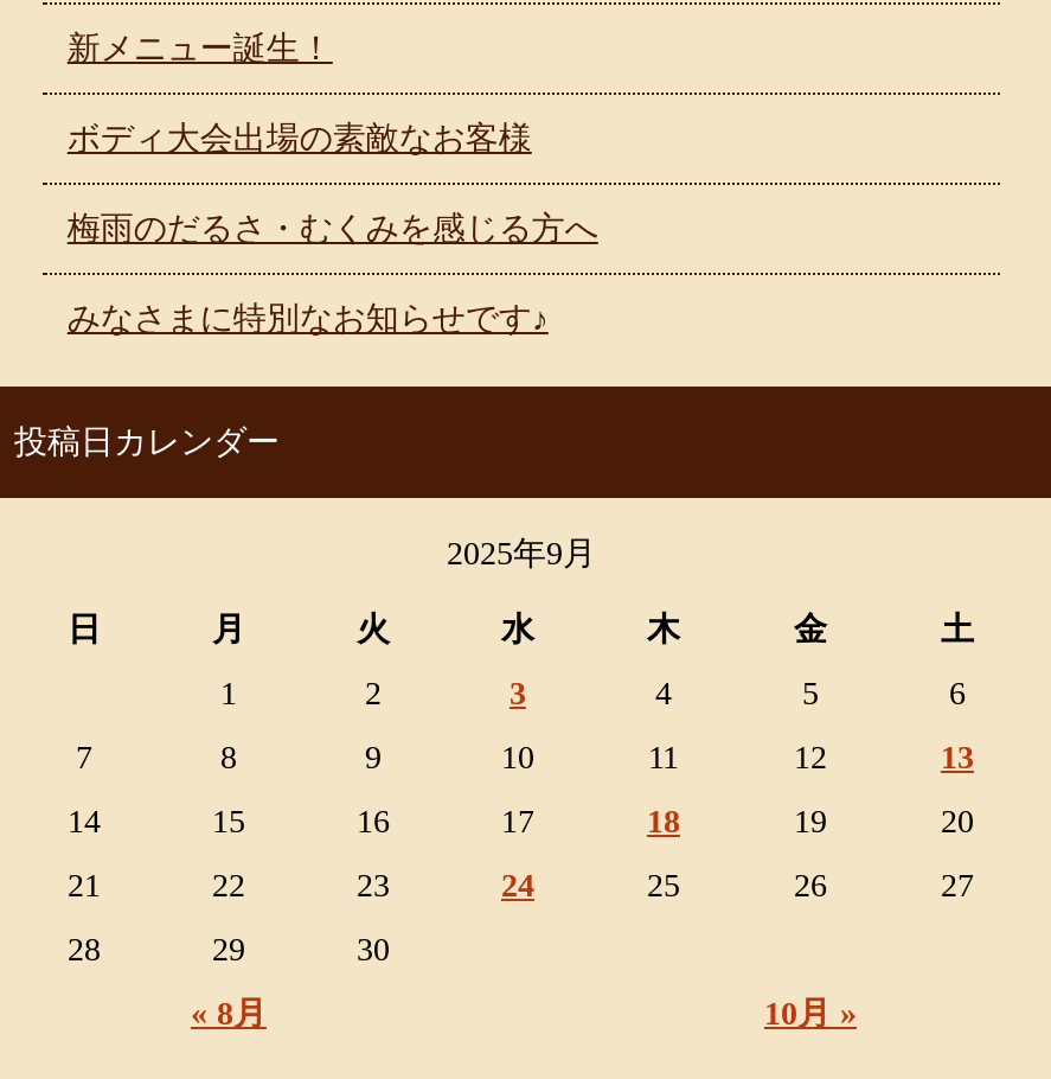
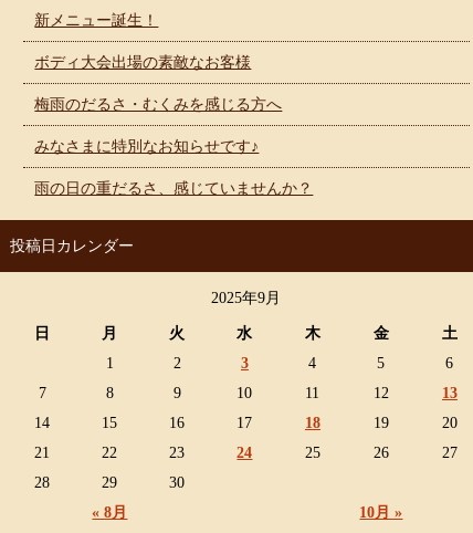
+ 雨の日の重だるさ、感じていませんか？
